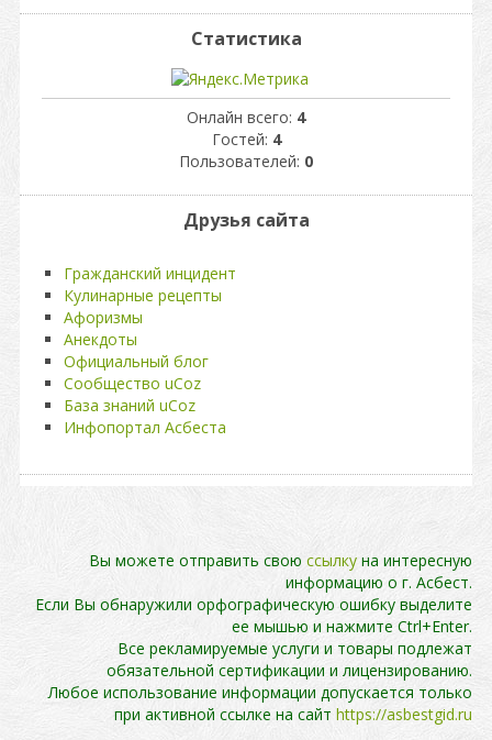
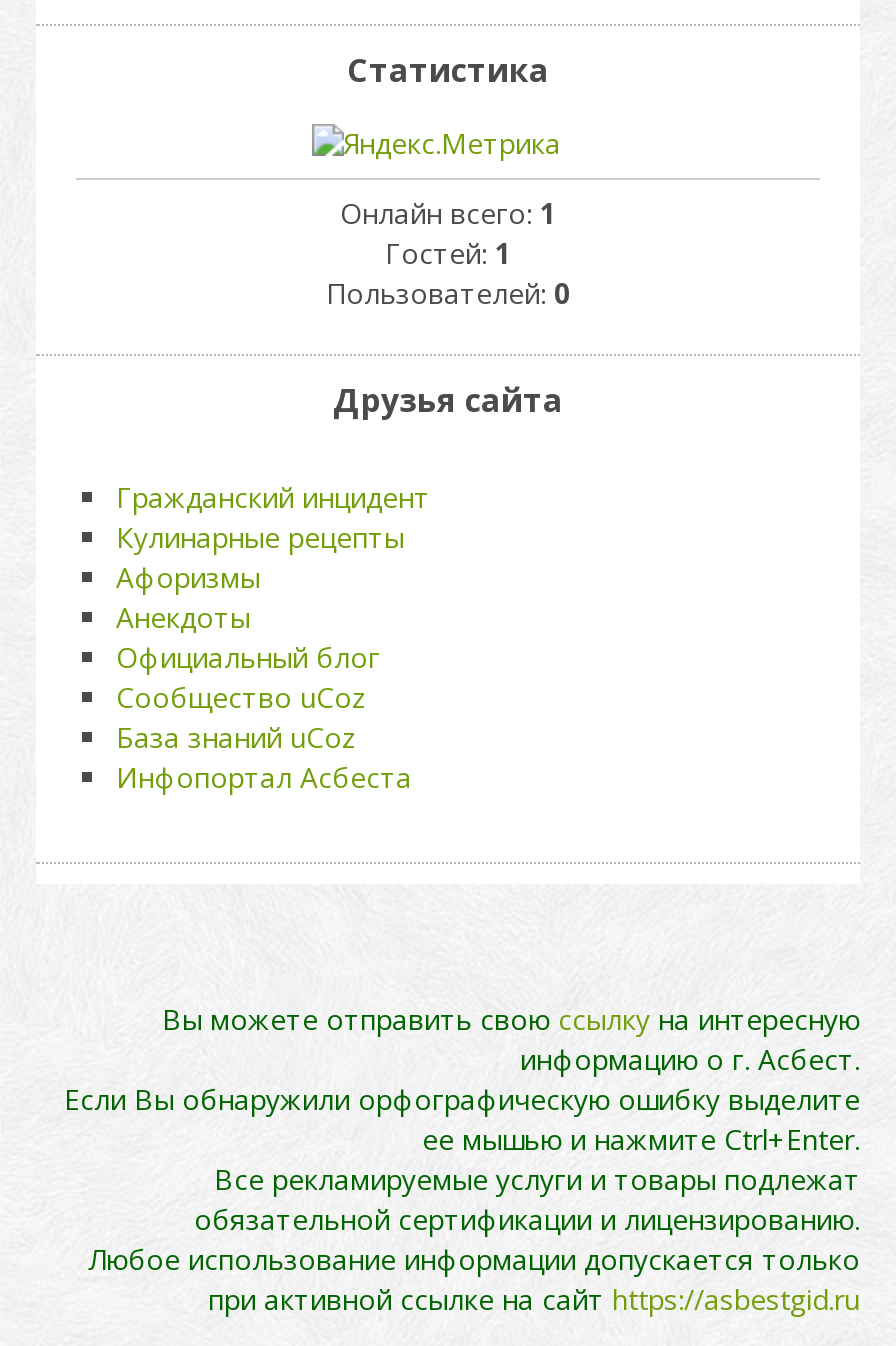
- Онлайн всего: 4
+ Онлайн всего: 1

- Гостей: 4
+ Гостей: 1
